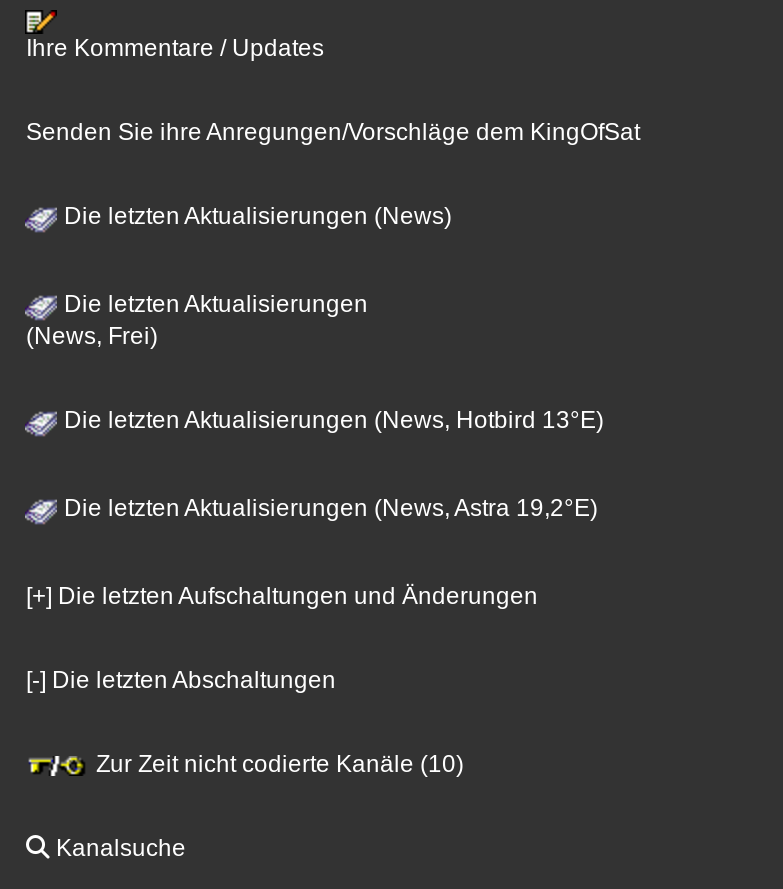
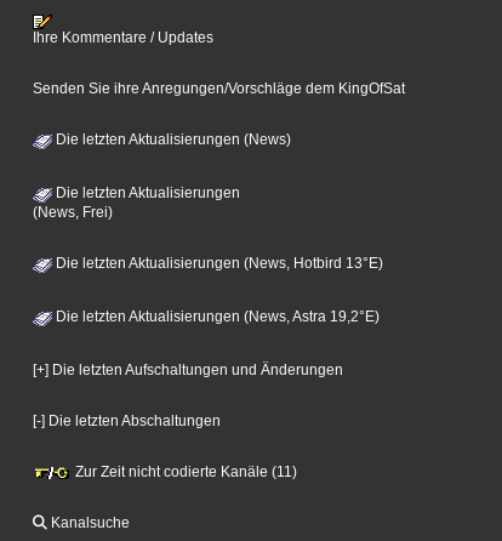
- Zur Zeit nicht codierte Kanäle (10)
+ Zur Zeit nicht codierte Kanäle (11)
